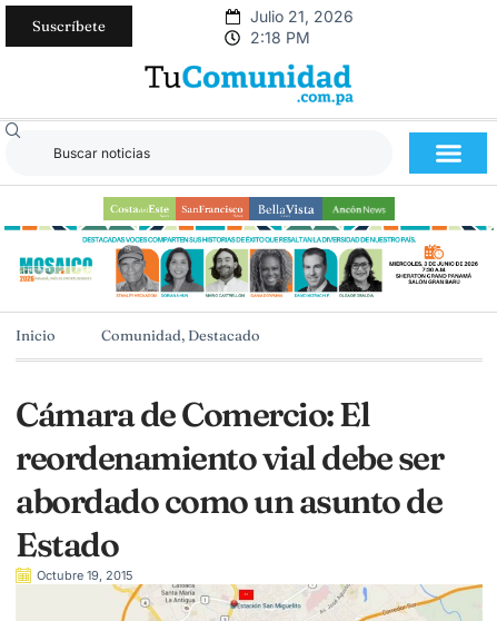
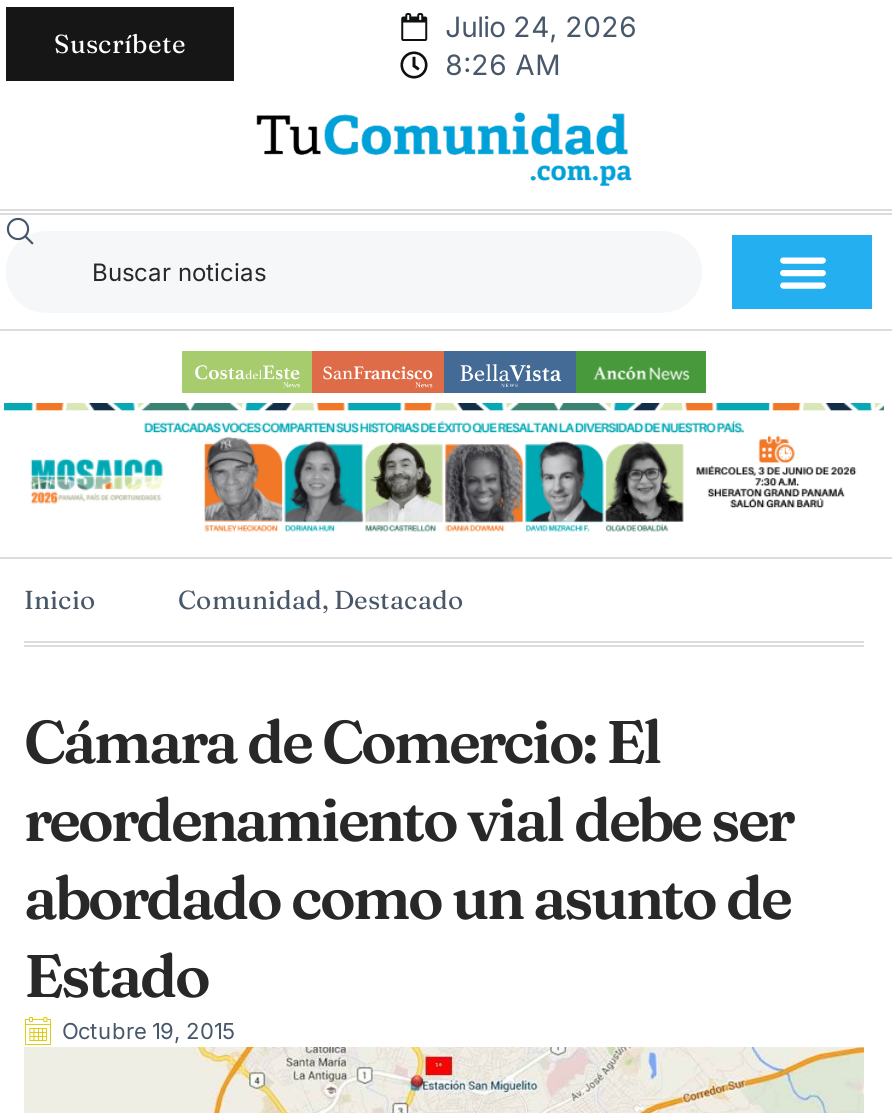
- Julio 21, 2026
- 2:18 PM
+ Julio 24, 2026
+ 8:26 AM
